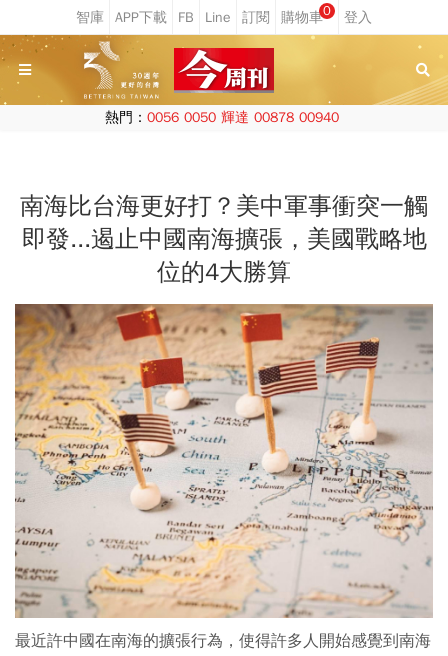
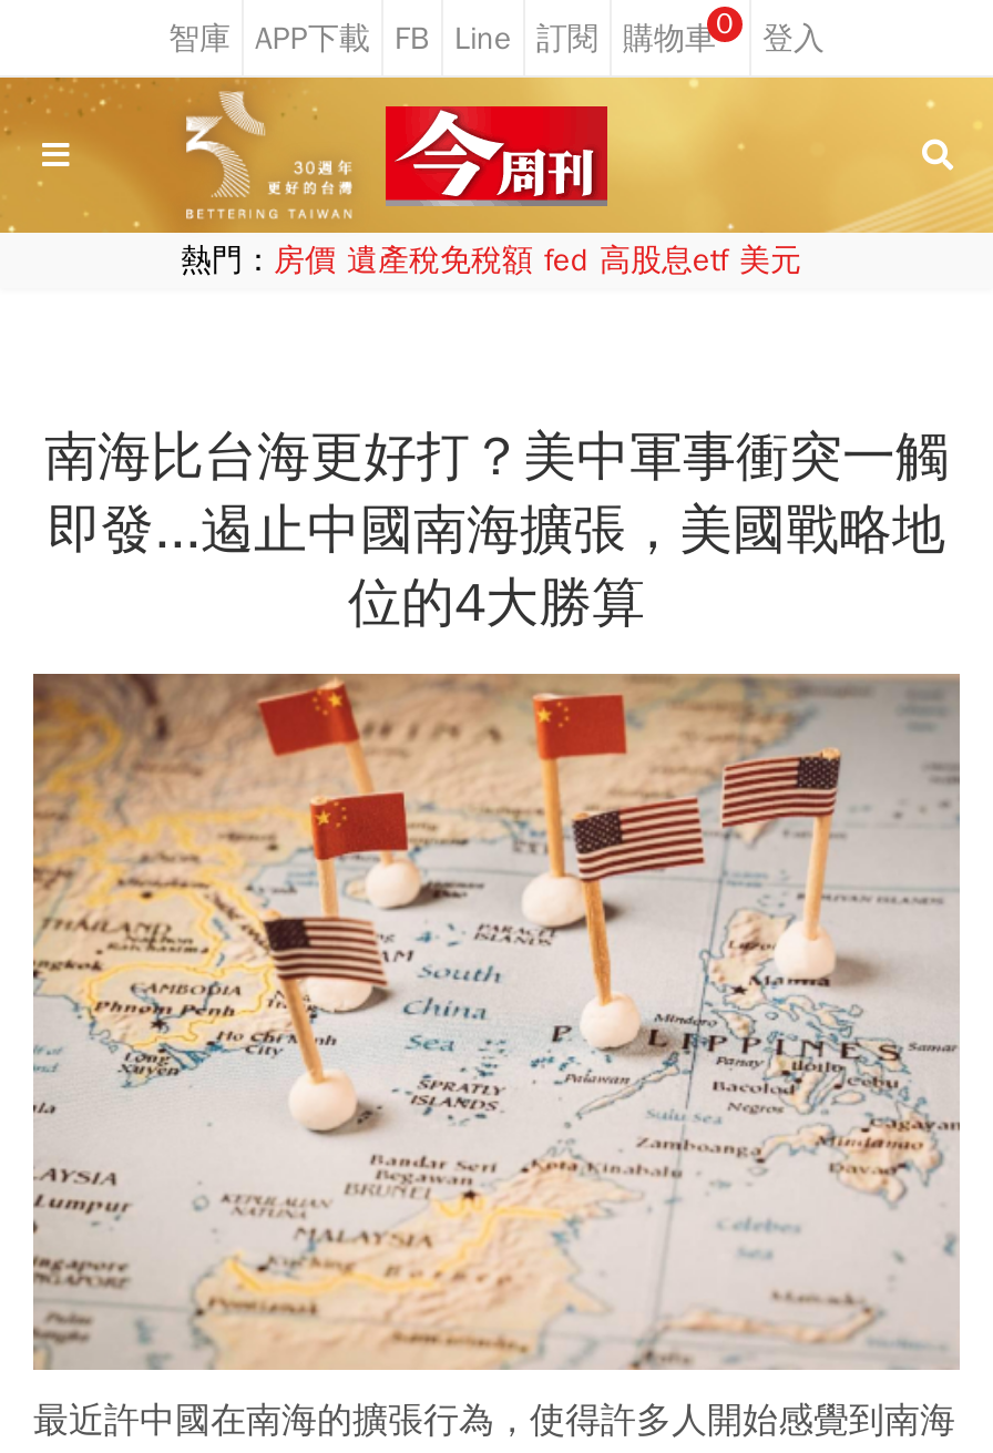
- 熱門：0056 0050 輝達 00878 00940
+ 熱門：房價 遺產稅免稅額 fed 高股息etf 美元
